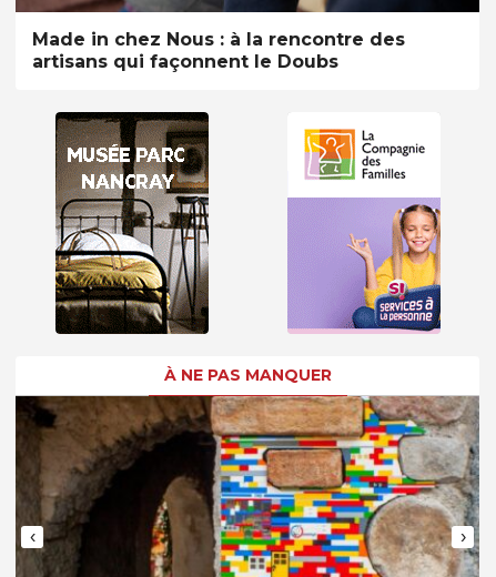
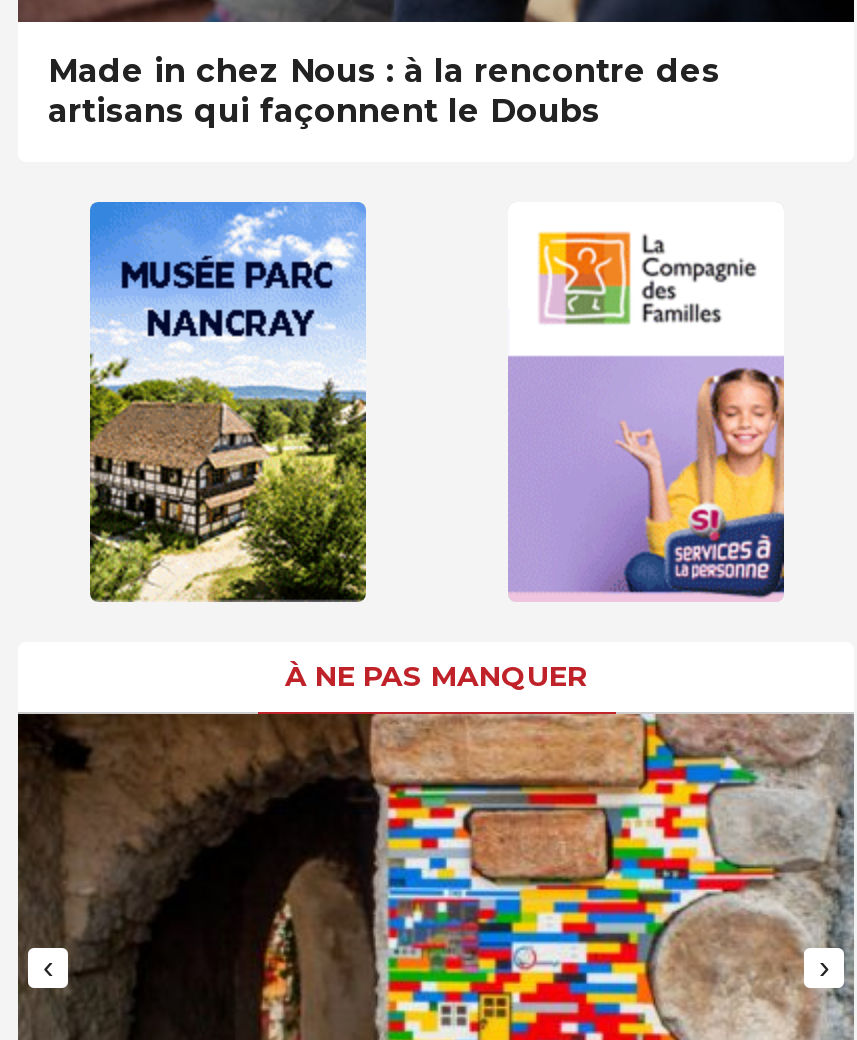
- [image]
+ [image]
